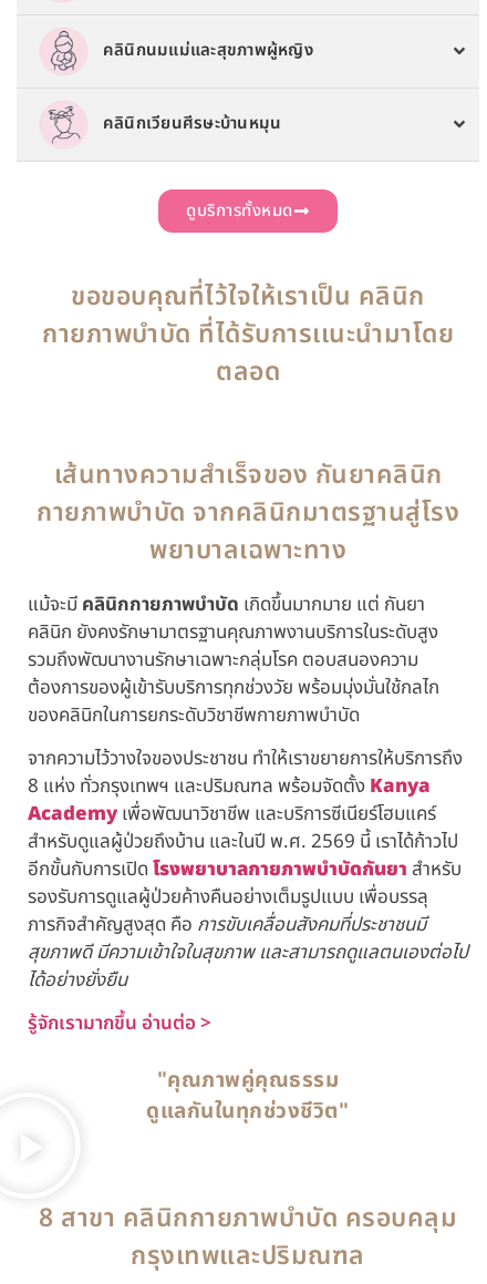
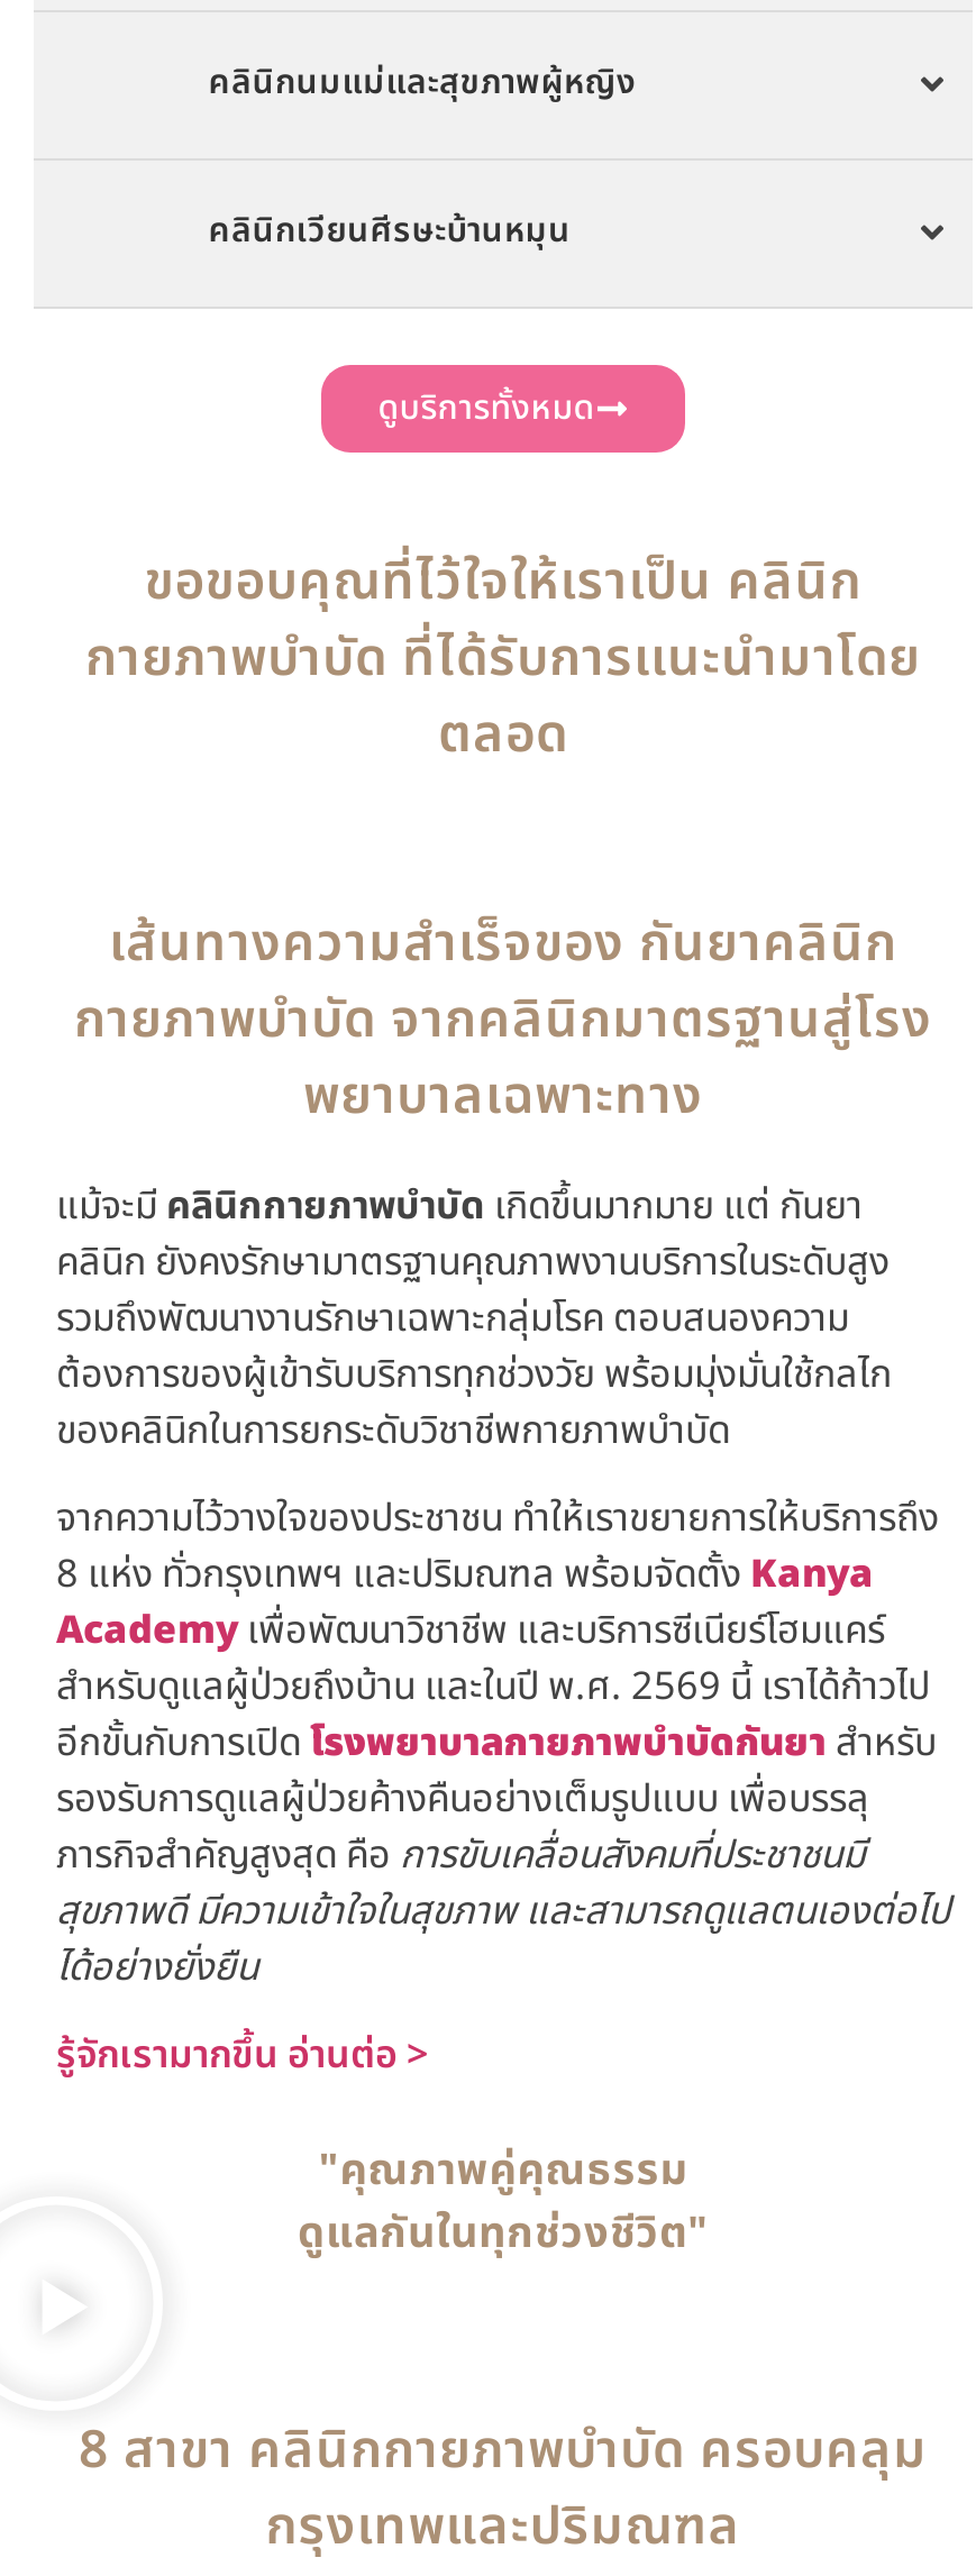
- [image]

- [image]
